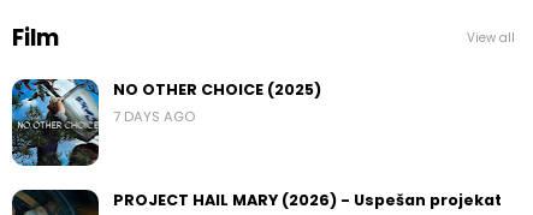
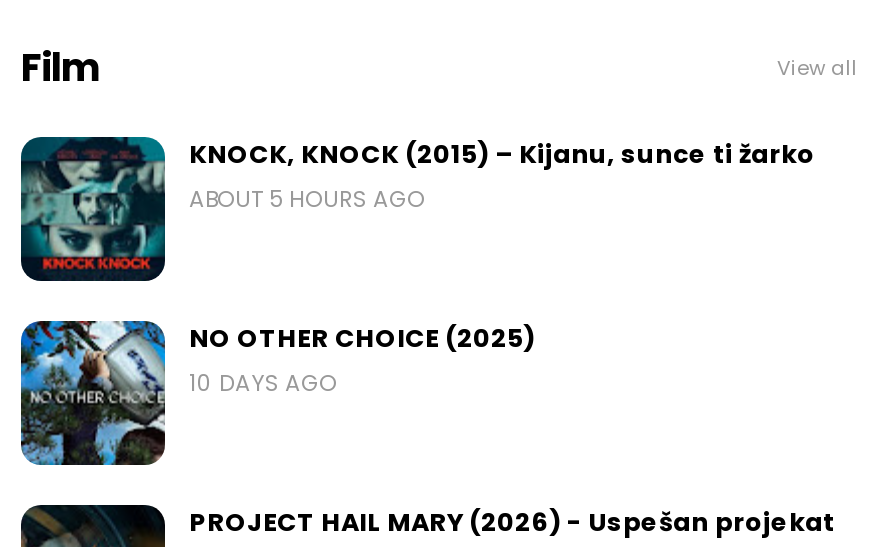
+ [image]
+ KNOCK, KNOCK (2015) – Kijanu, sunce ti žarko
+ ABOUT 5 HOURS AGO

- 7 DAYS AGO
+ 10 DAYS AGO
